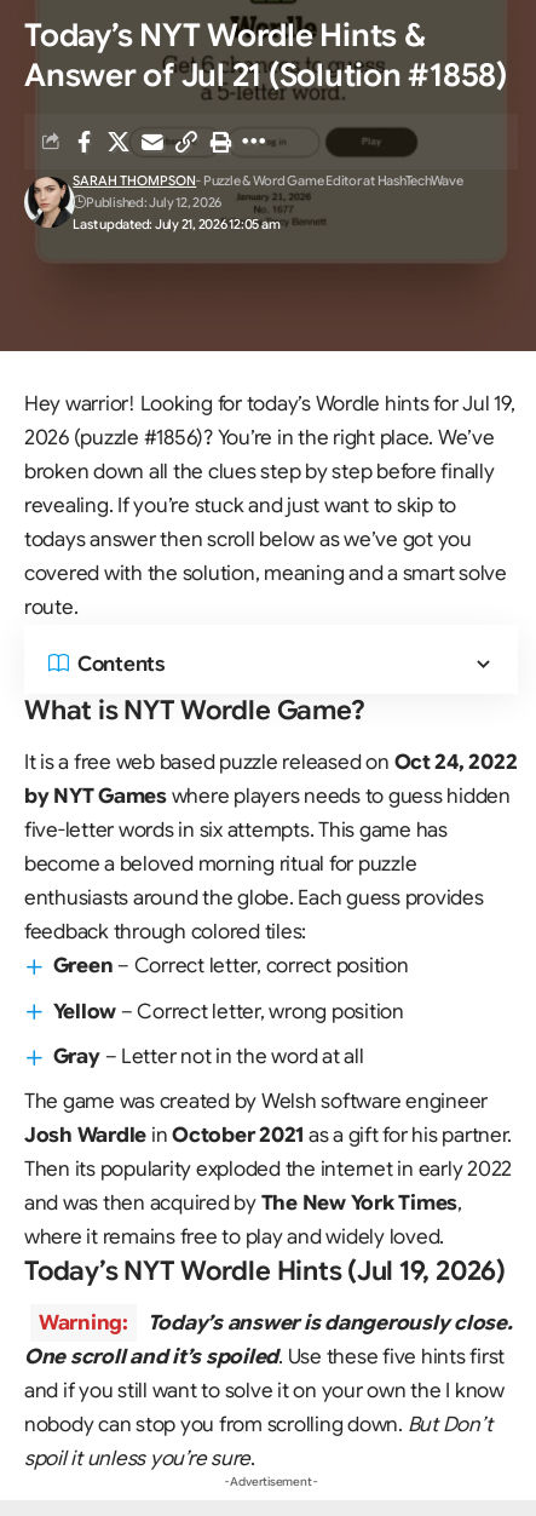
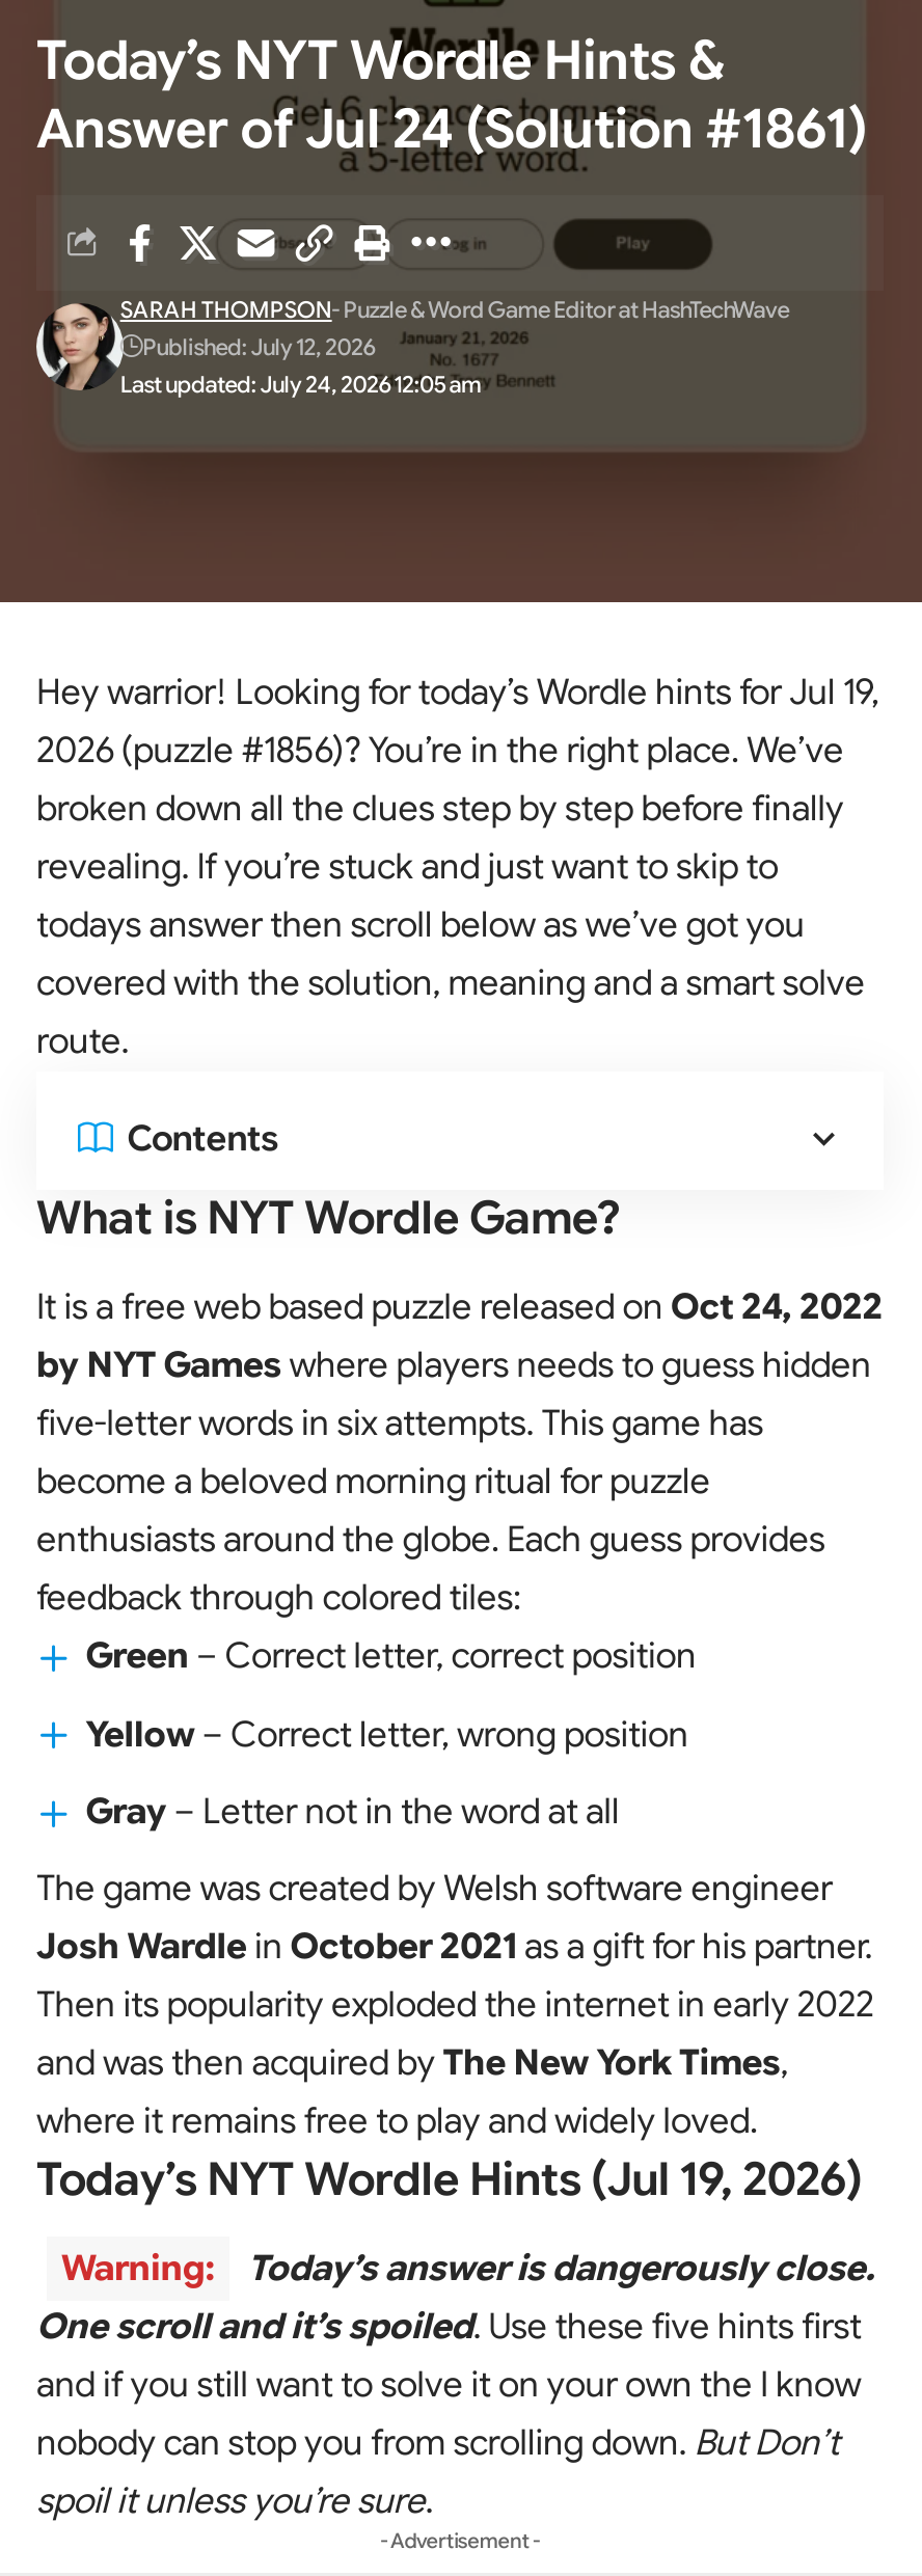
- Answer of Jul 21 (Solution #1858)
+ Answer of Jul 24 (Solution #1861)

- Last updated: July 21, 2026 12:05 am
+ Last updated: July 24, 2026 12:05 am
